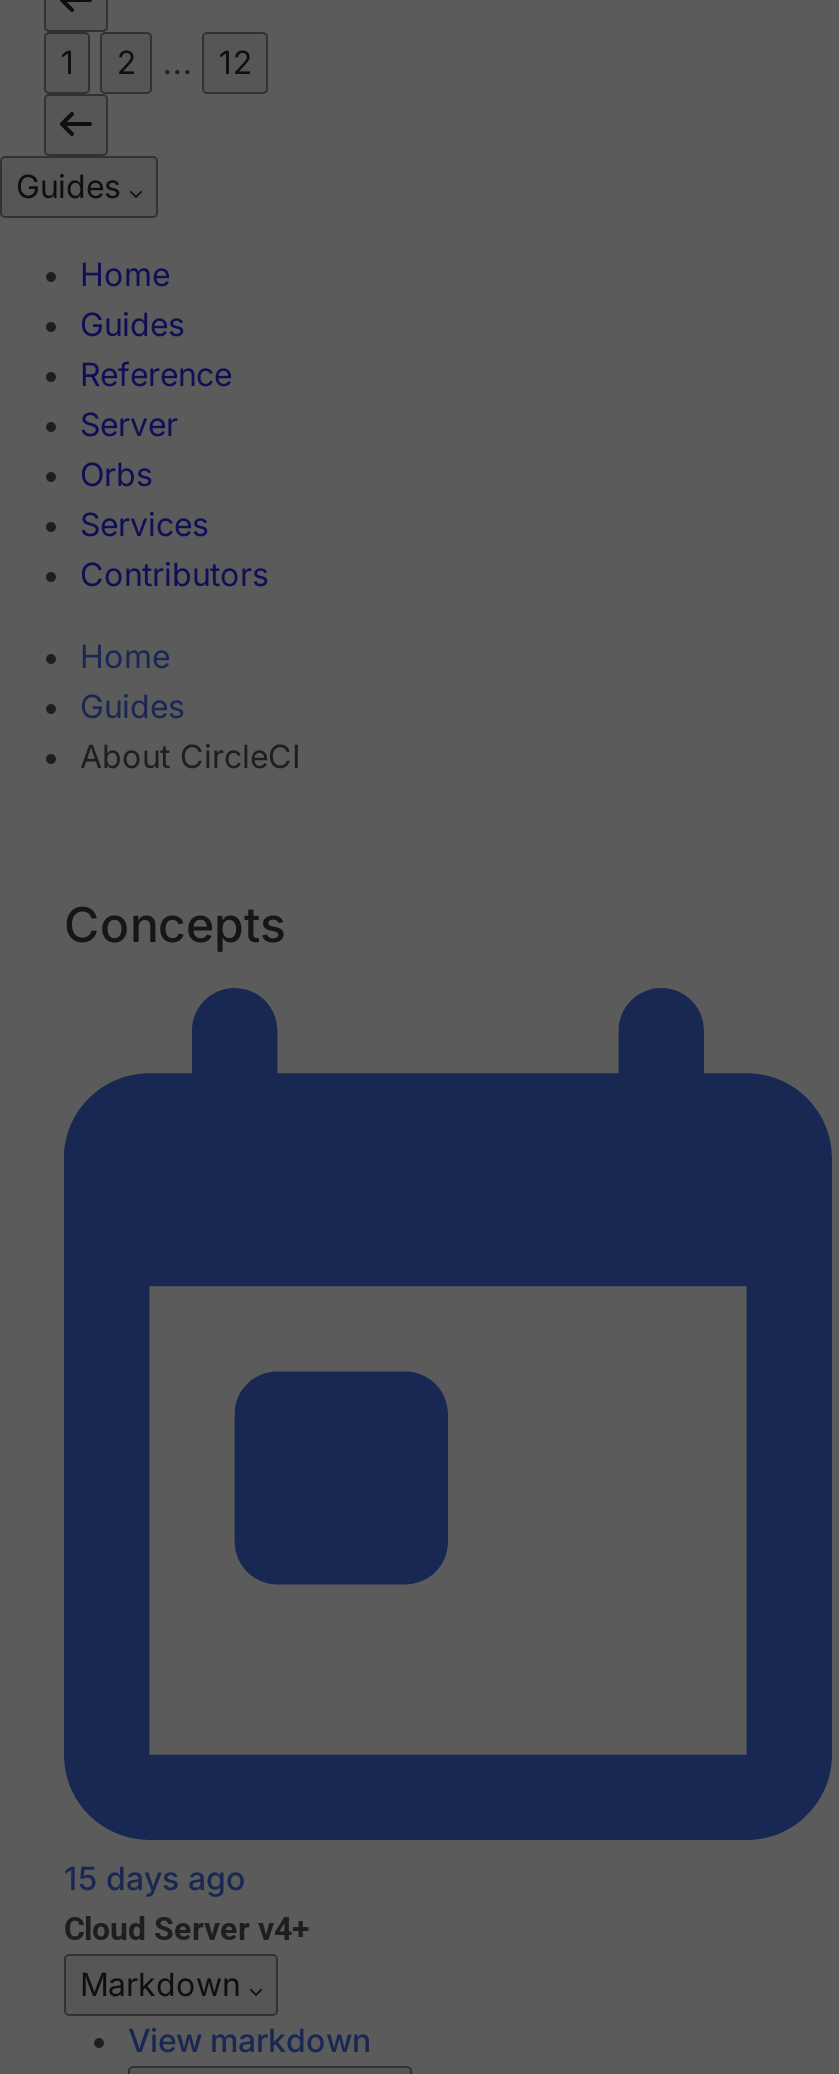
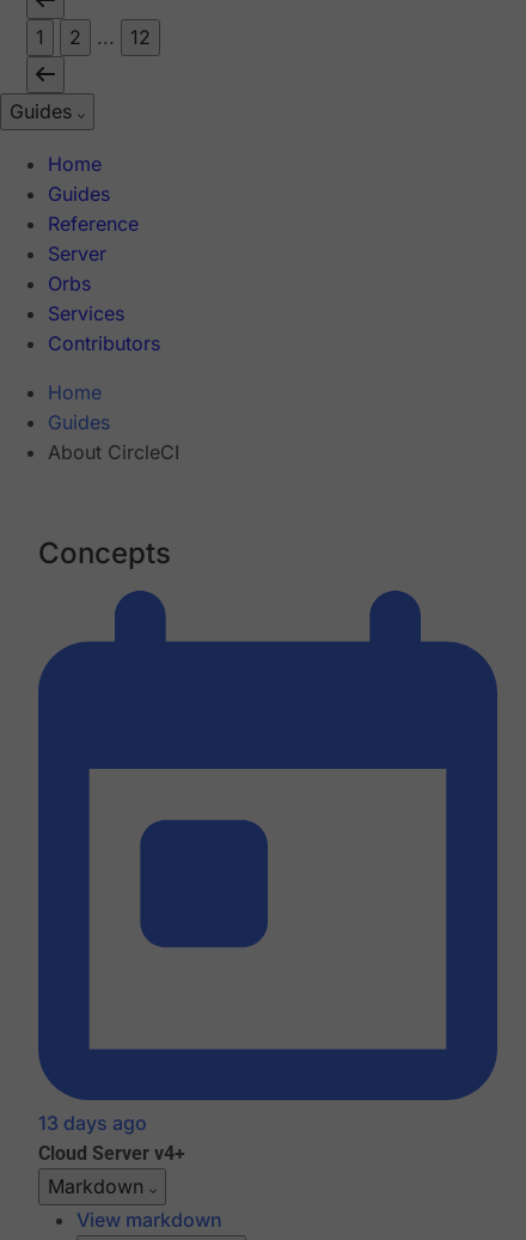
- 15 days ago
+ 13 days ago
